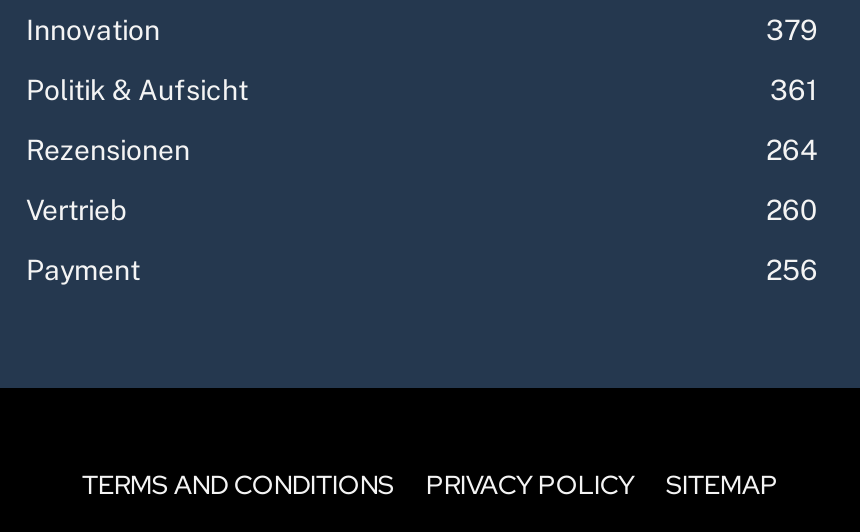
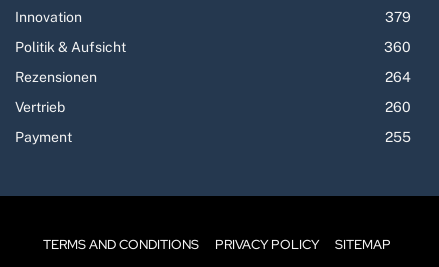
- 361
+ 360

- 256
+ 255
